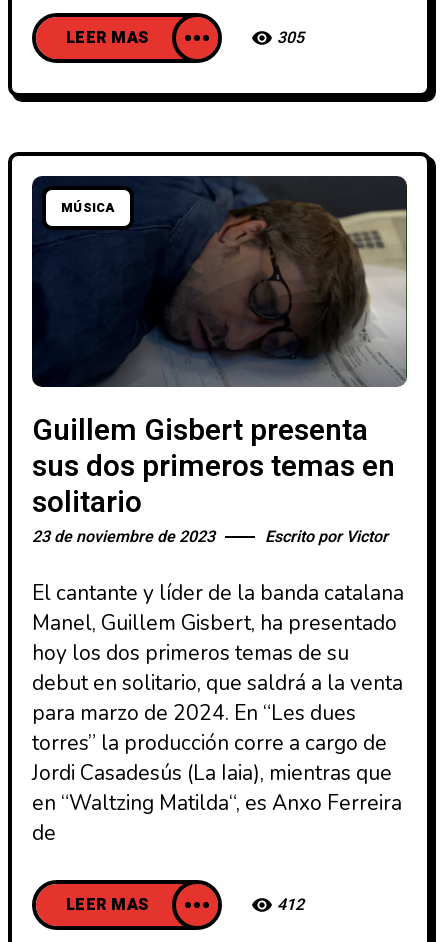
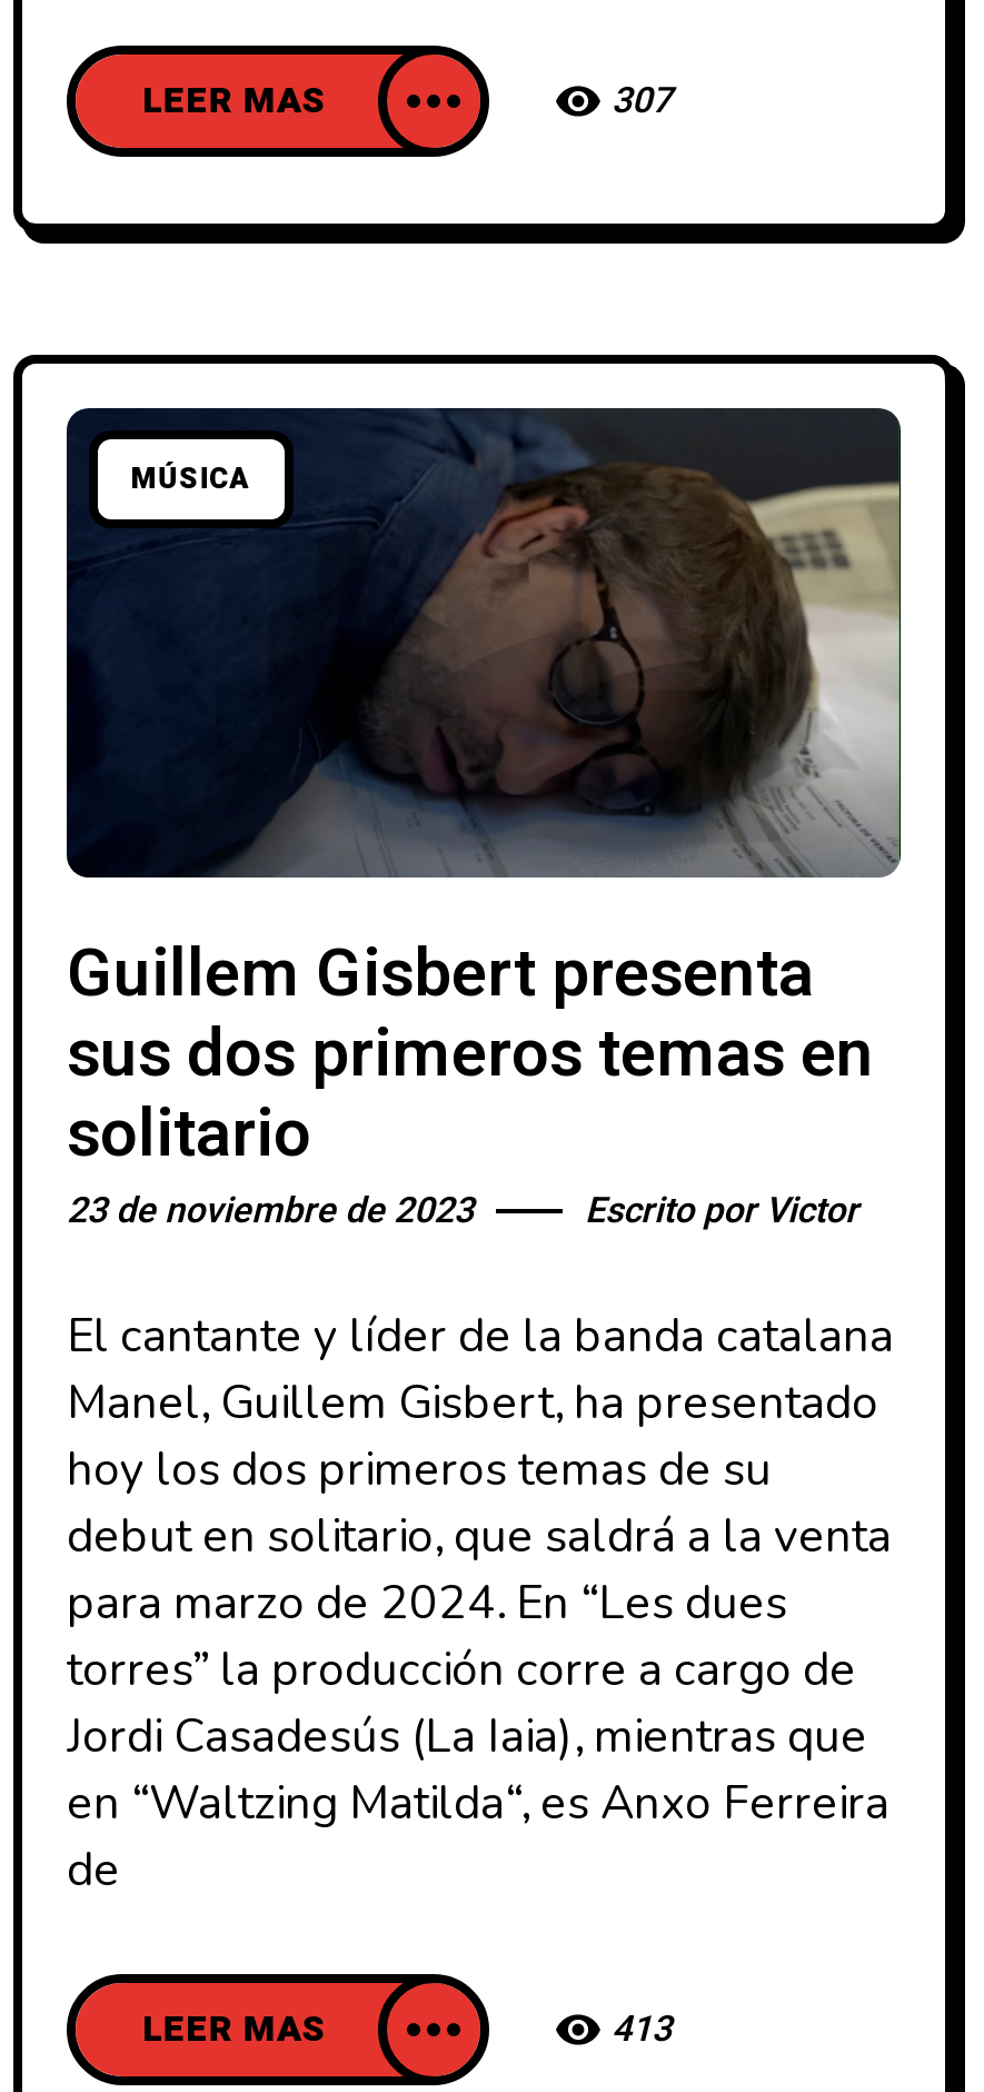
- 305
+ 307

- 412
+ 413
